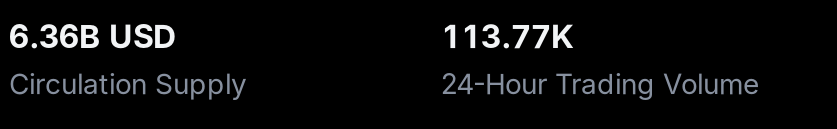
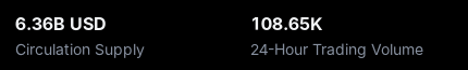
- 113.77K
+ 108.65K
